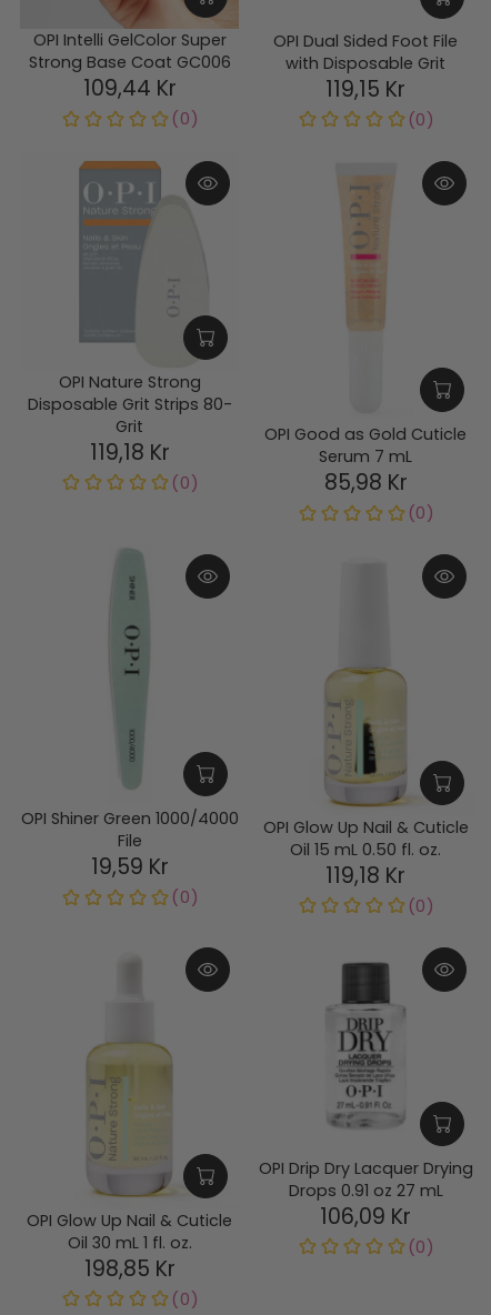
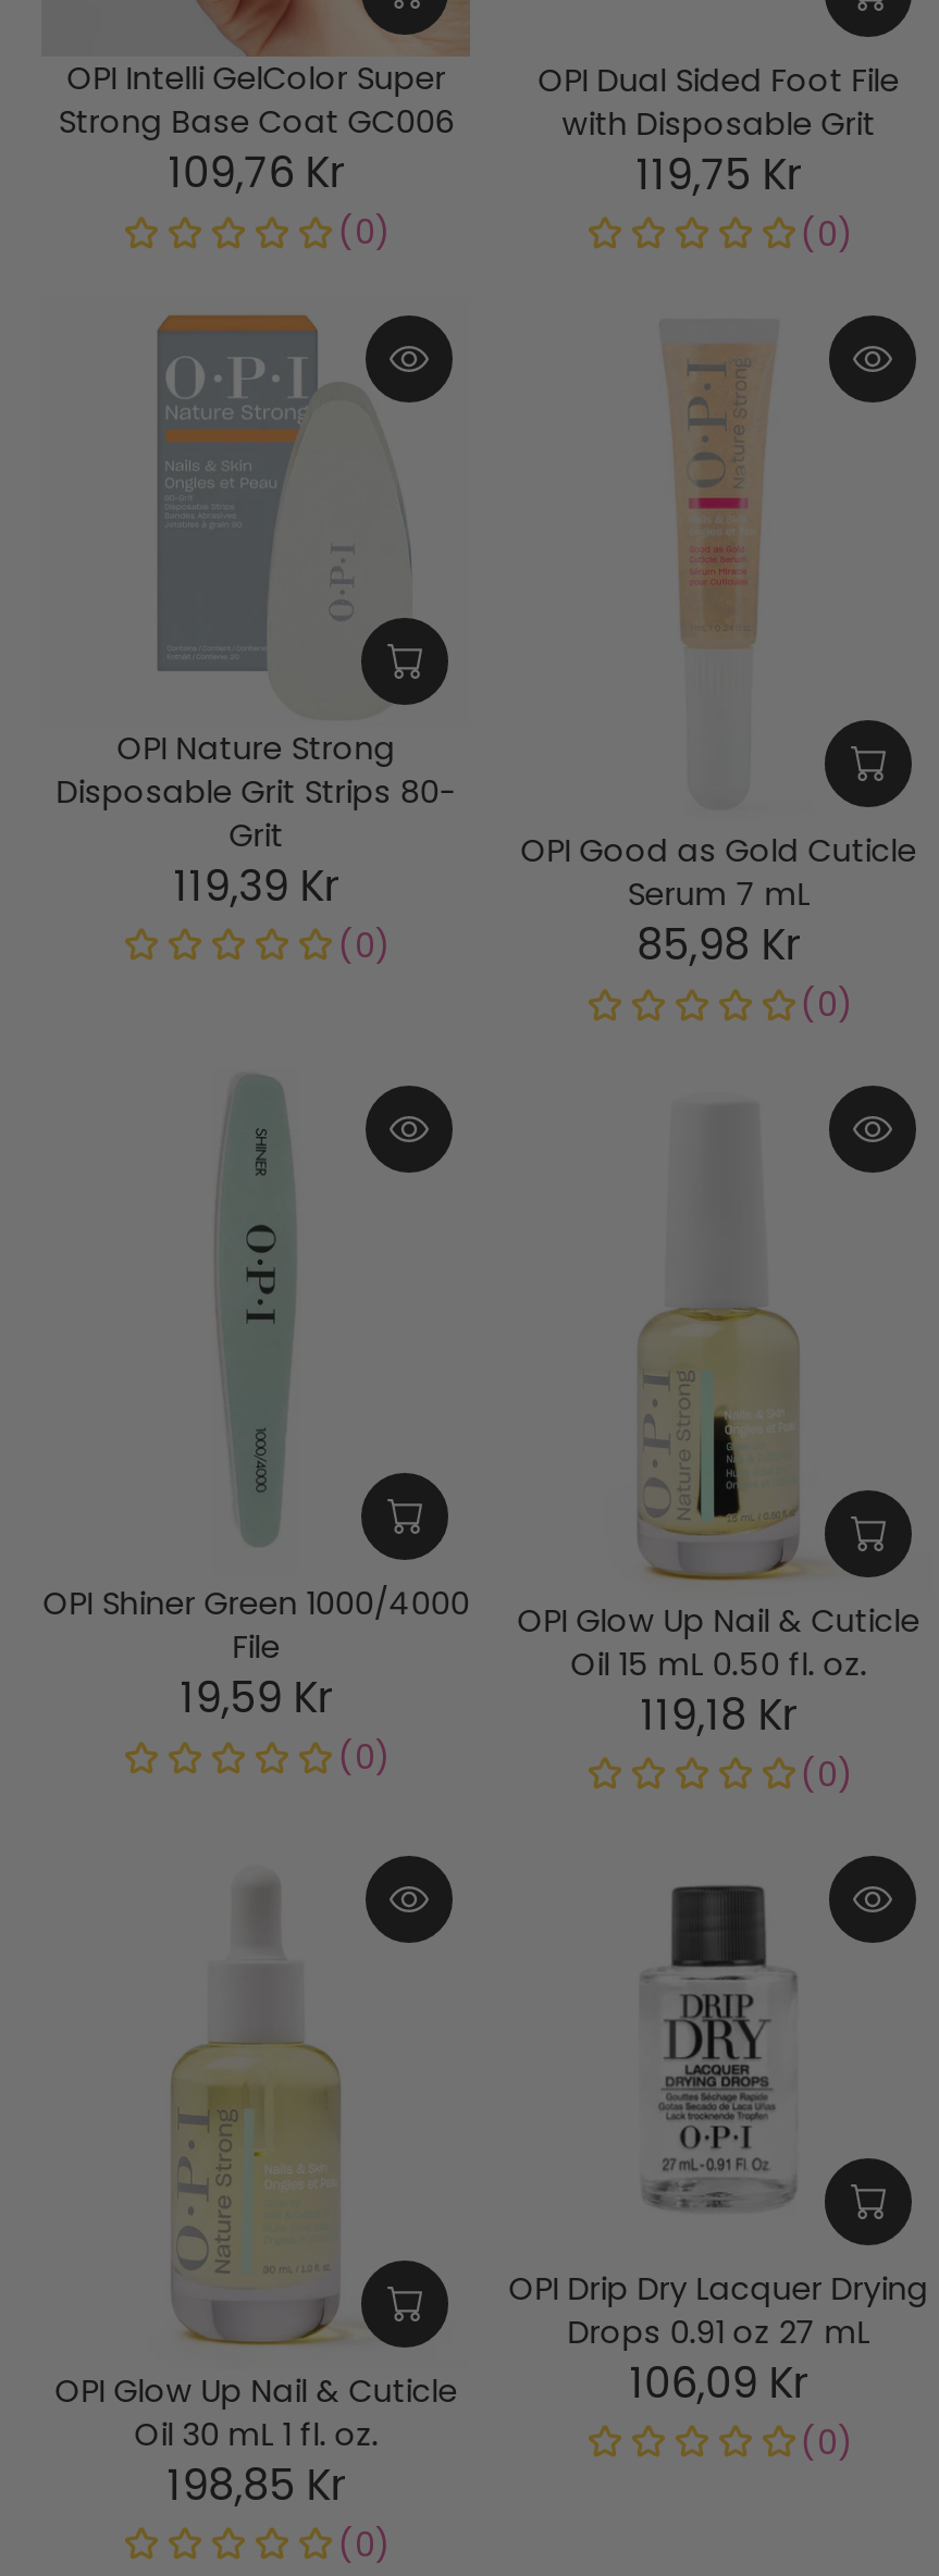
- 109,44 Kr
+ 109,76 Kr

- 119,15 Kr
+ 119,75 Kr

- 119,18 Kr
+ 119,39 Kr
